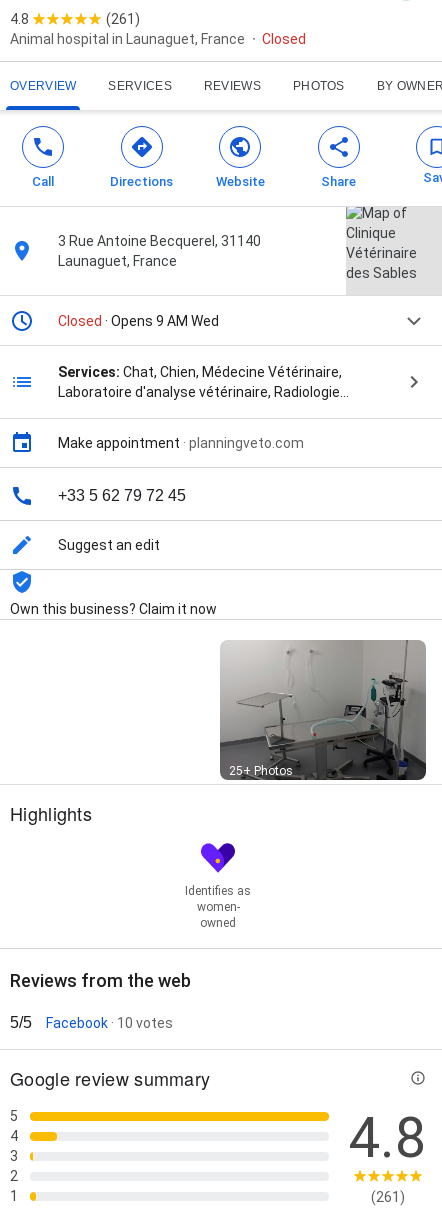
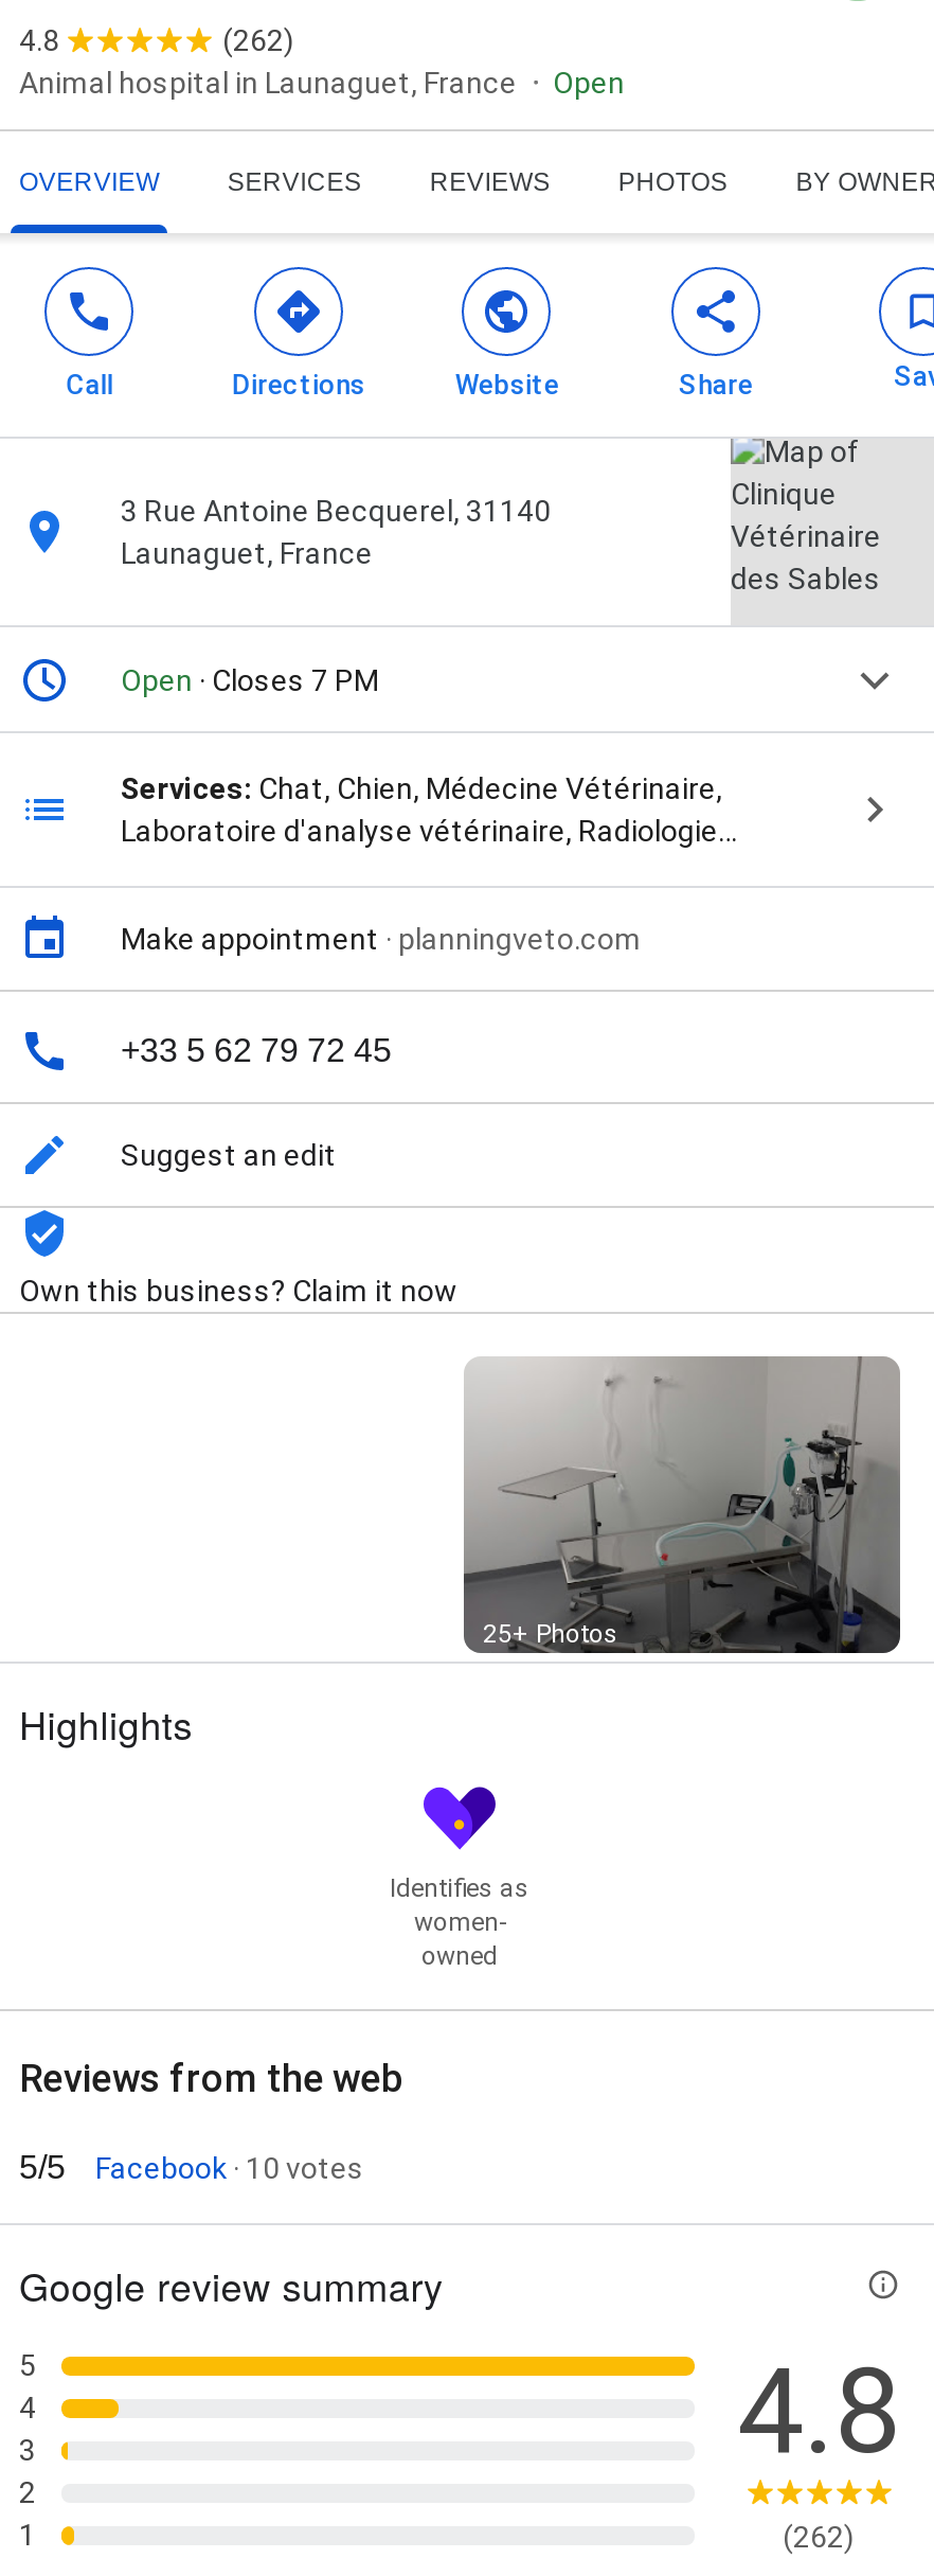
- (261)
+ (262)

- Closed
+ Open

- Closed · Opens 9 AM Wed
+ Open · Closes 7 PM

- (261)
+ (262)
